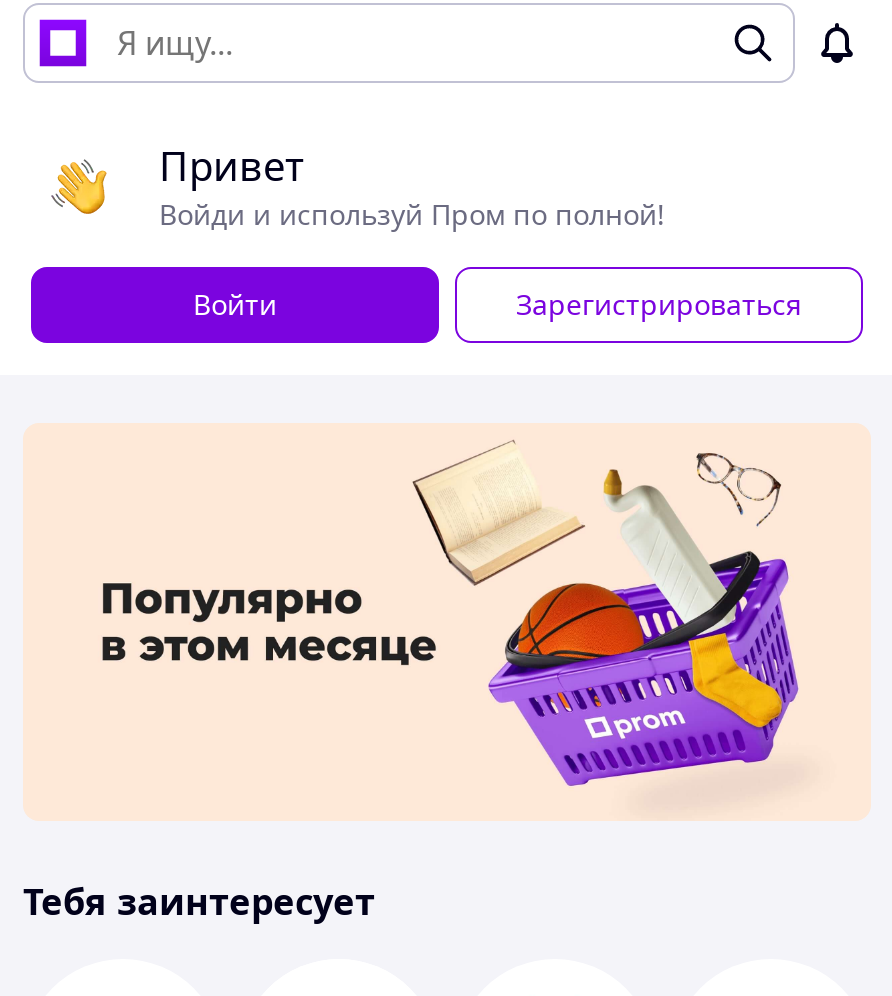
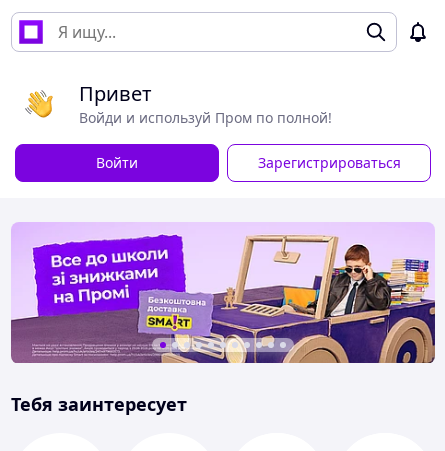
- [image]
+ [image]
